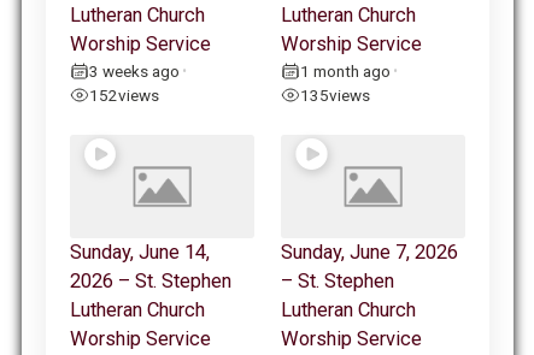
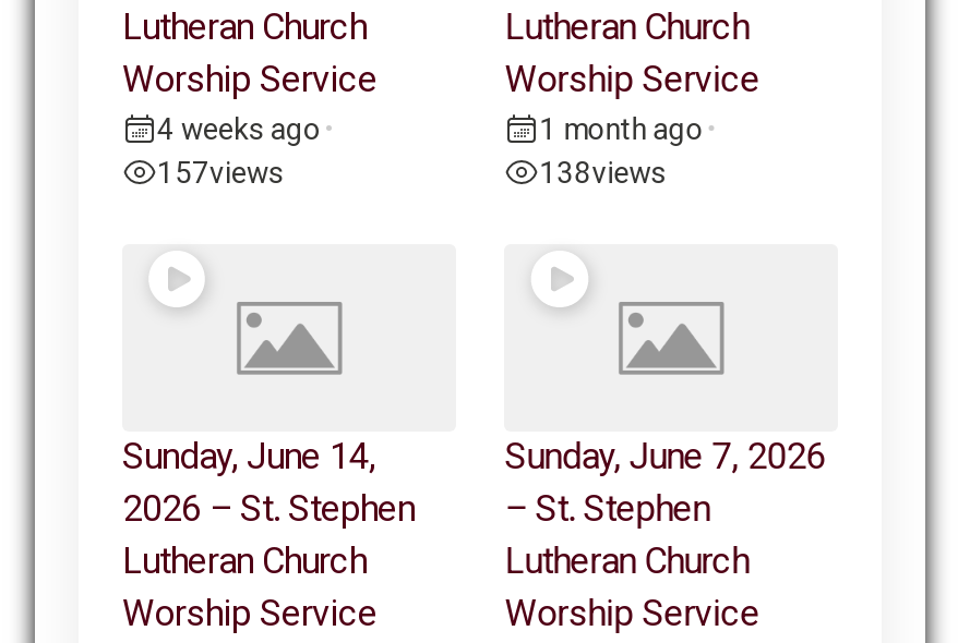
- 3 weeks ago •
+ 4 weeks ago •

- 152views
+ 157views

- 135views
+ 138views
